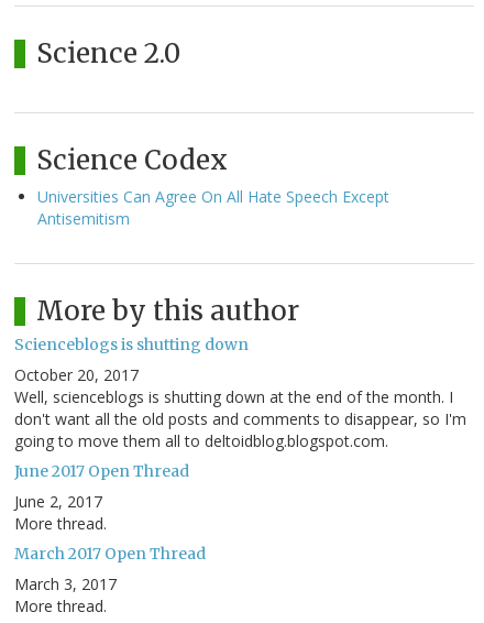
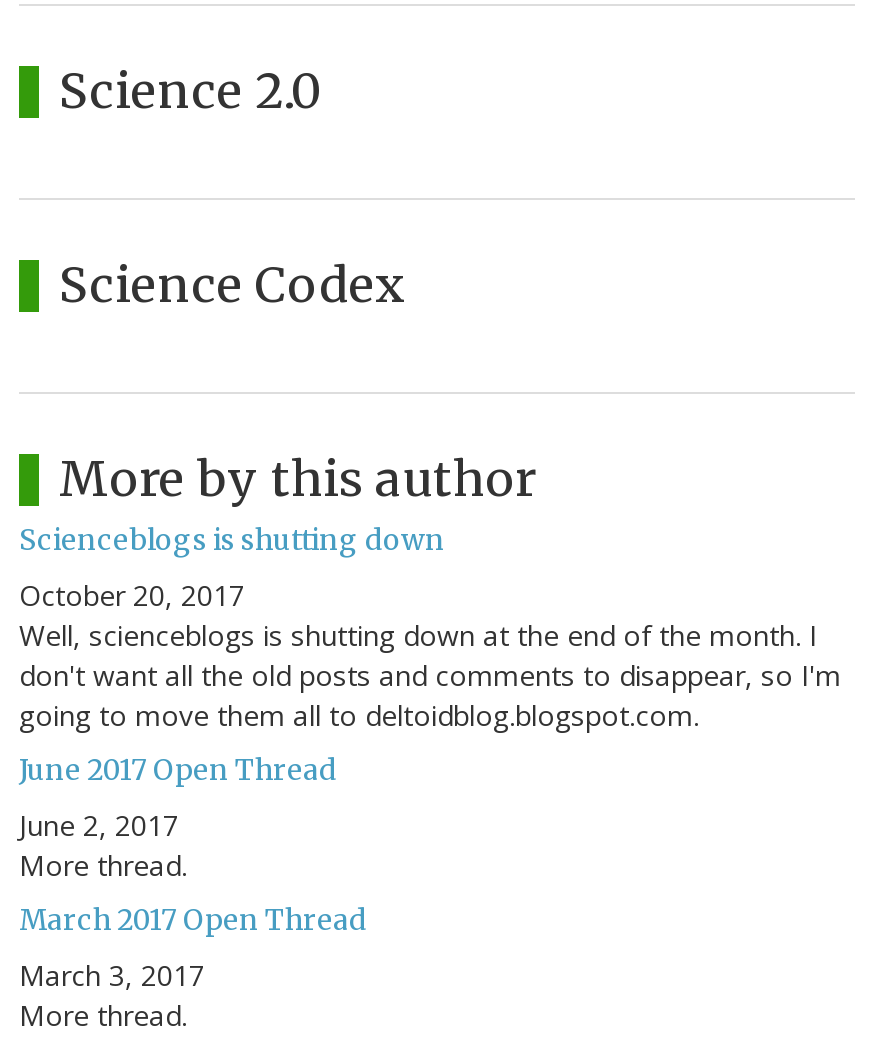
- Universities Can Agree On All Hate Speech Except
- Antisemitism
